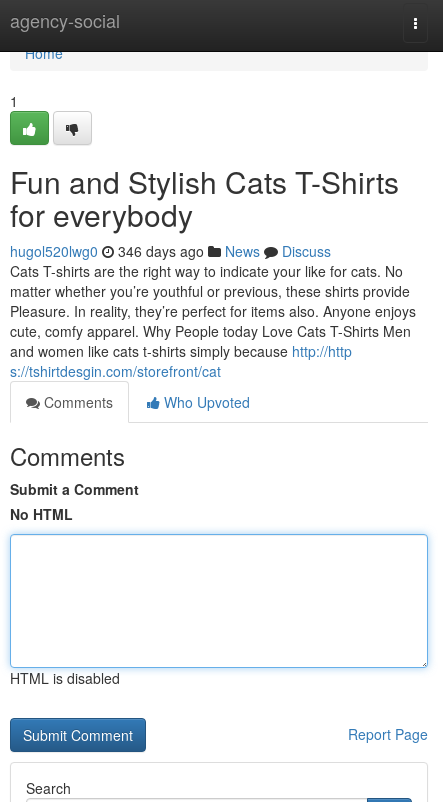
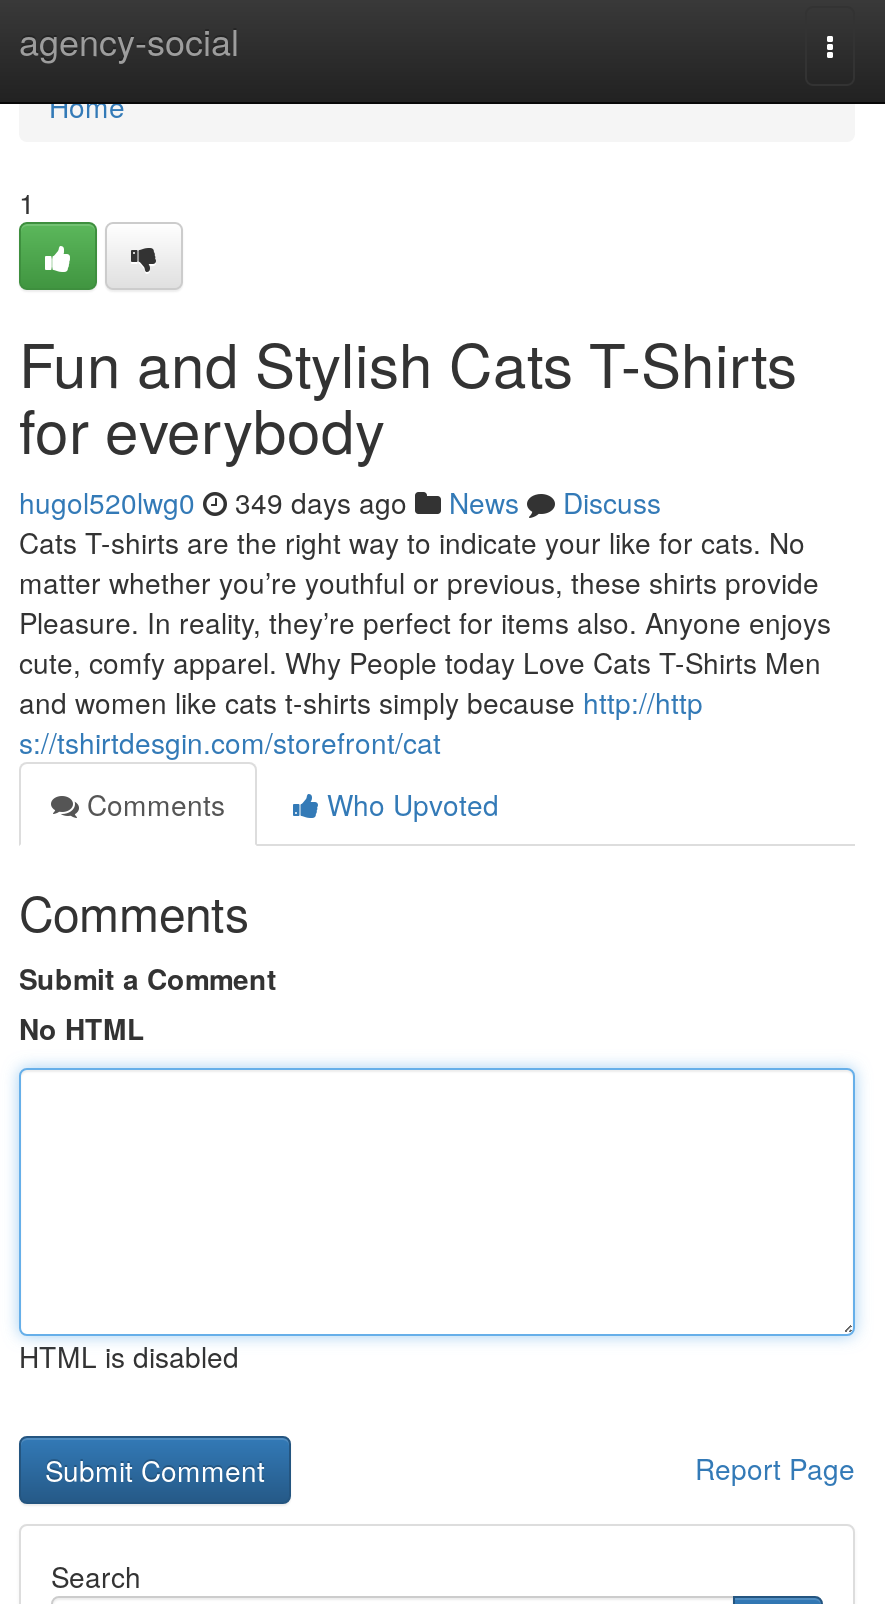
- hugol520lwg0 346 days ago News Discuss
+ hugol520lwg0 349 days ago News Discuss
